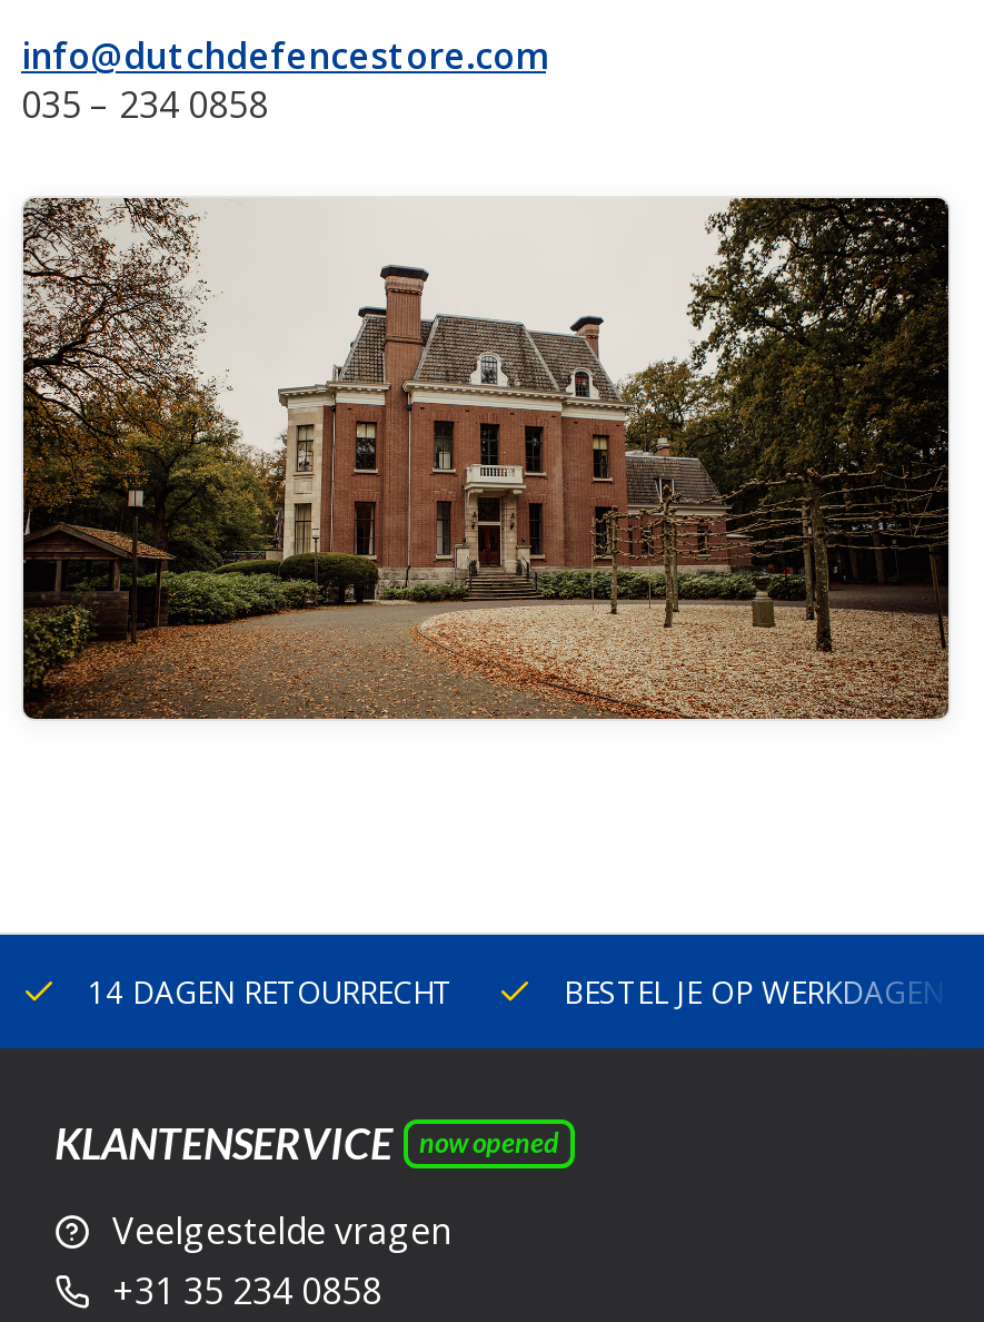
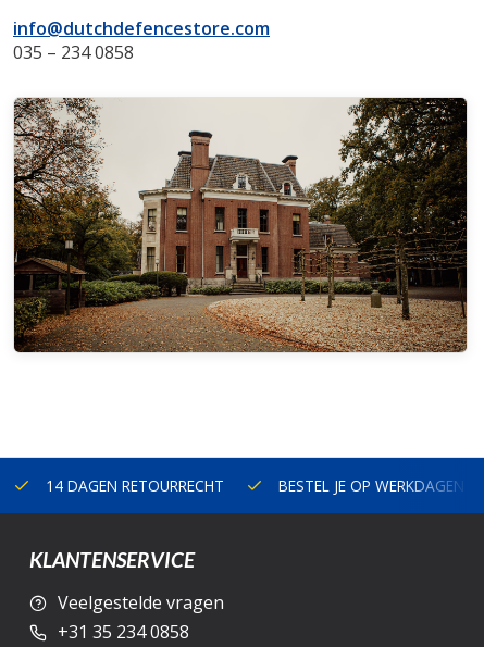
- now opened
